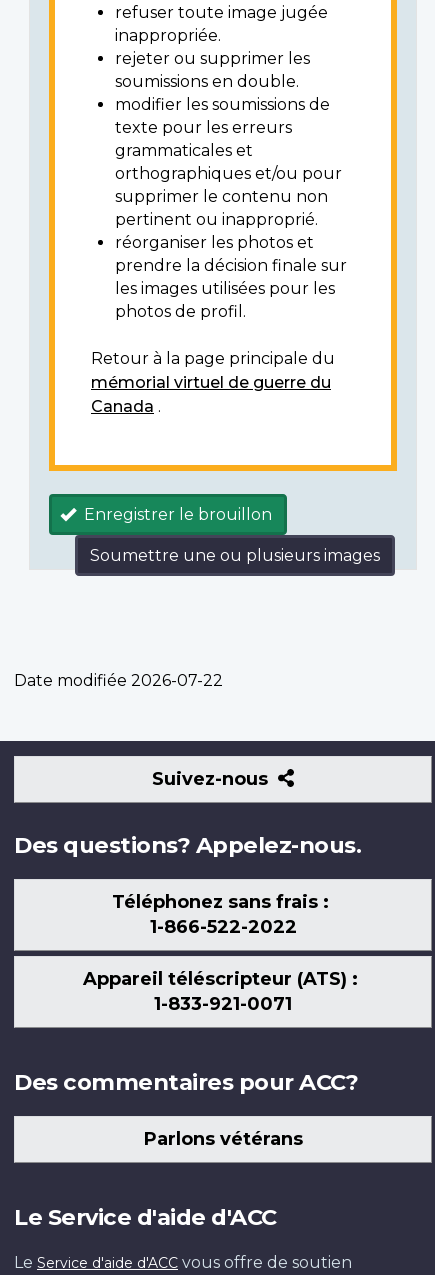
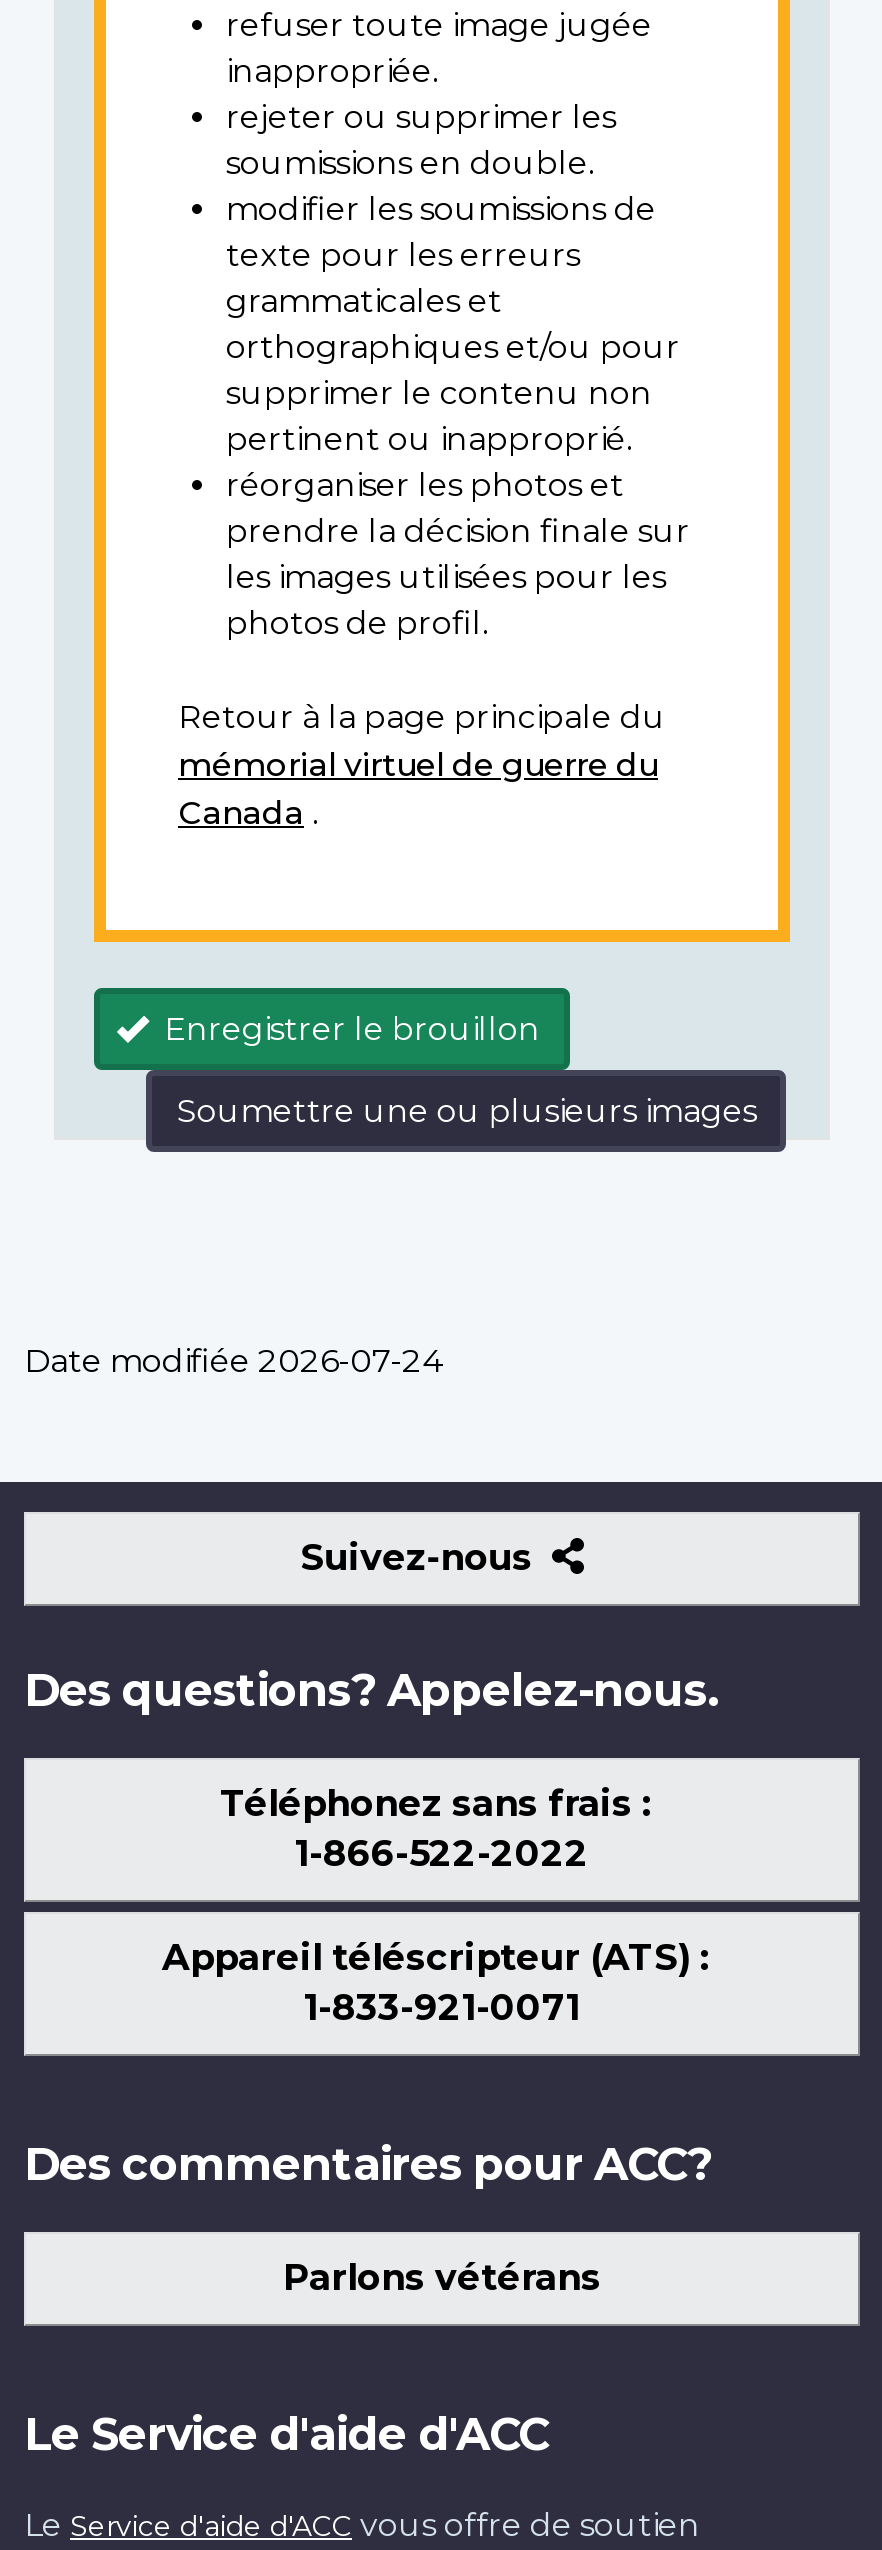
- Date modifiée 2026-07-22
+ Date modifiée 2026-07-24
